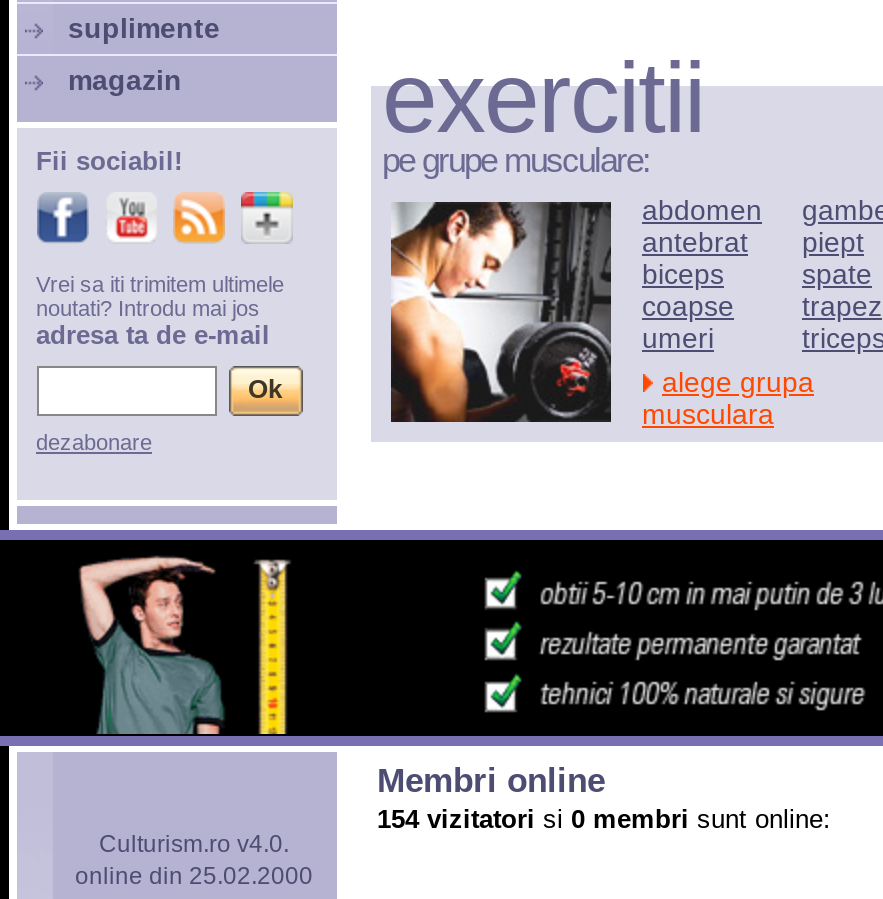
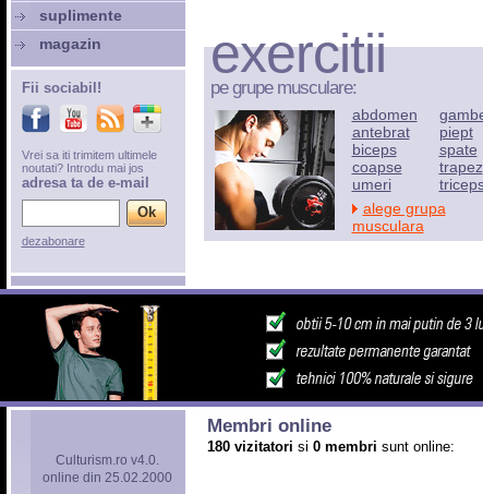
- 154 vizitatori si 0 membri sunt online:
+ 180 vizitatori si 0 membri sunt online:
